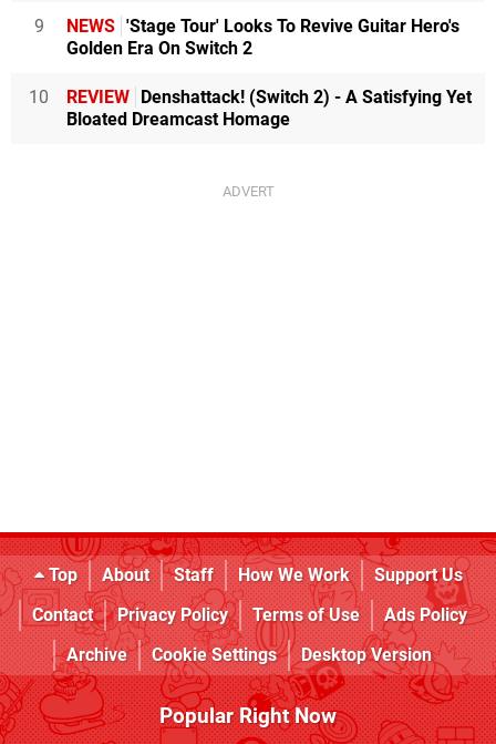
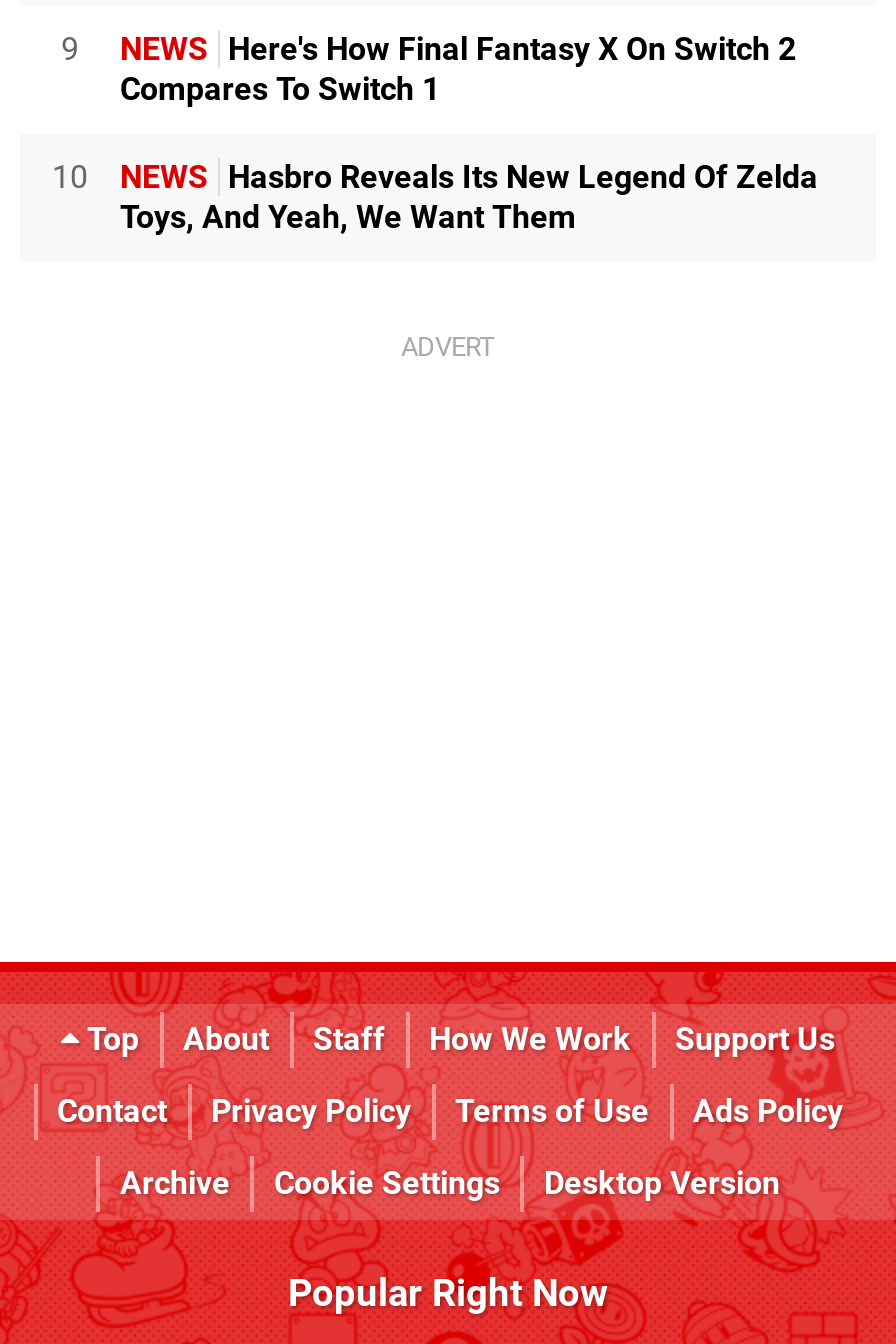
- NEWS 'Stage Tour' Looks To Revive Guitar Hero's
- Golden Era On Switch 2
+ NEWS Here's How Final Fantasy X On Switch 2
+ Compares To Switch 1

- REVIEW Denshattack! (Switch 2) - A Satisfying Yet
- Bloated Dreamcast Homage
+ NEWS Hasbro Reveals Its New Legend Of Zelda
+ Toys, And Yeah, We Want Them
